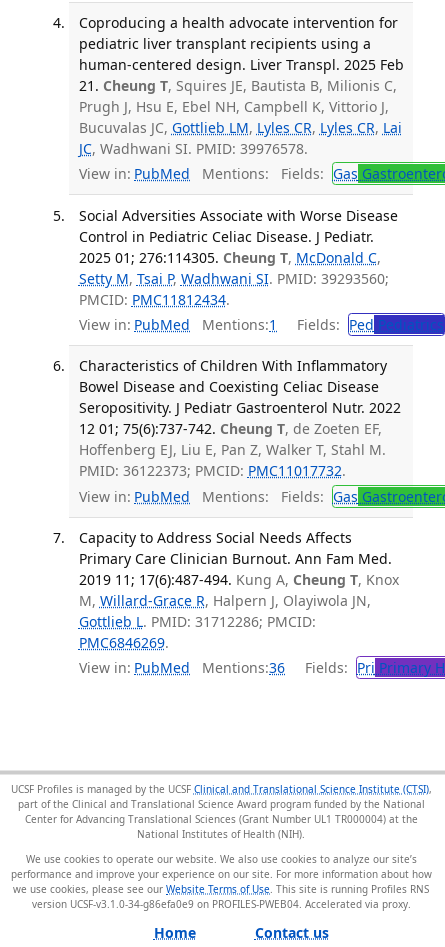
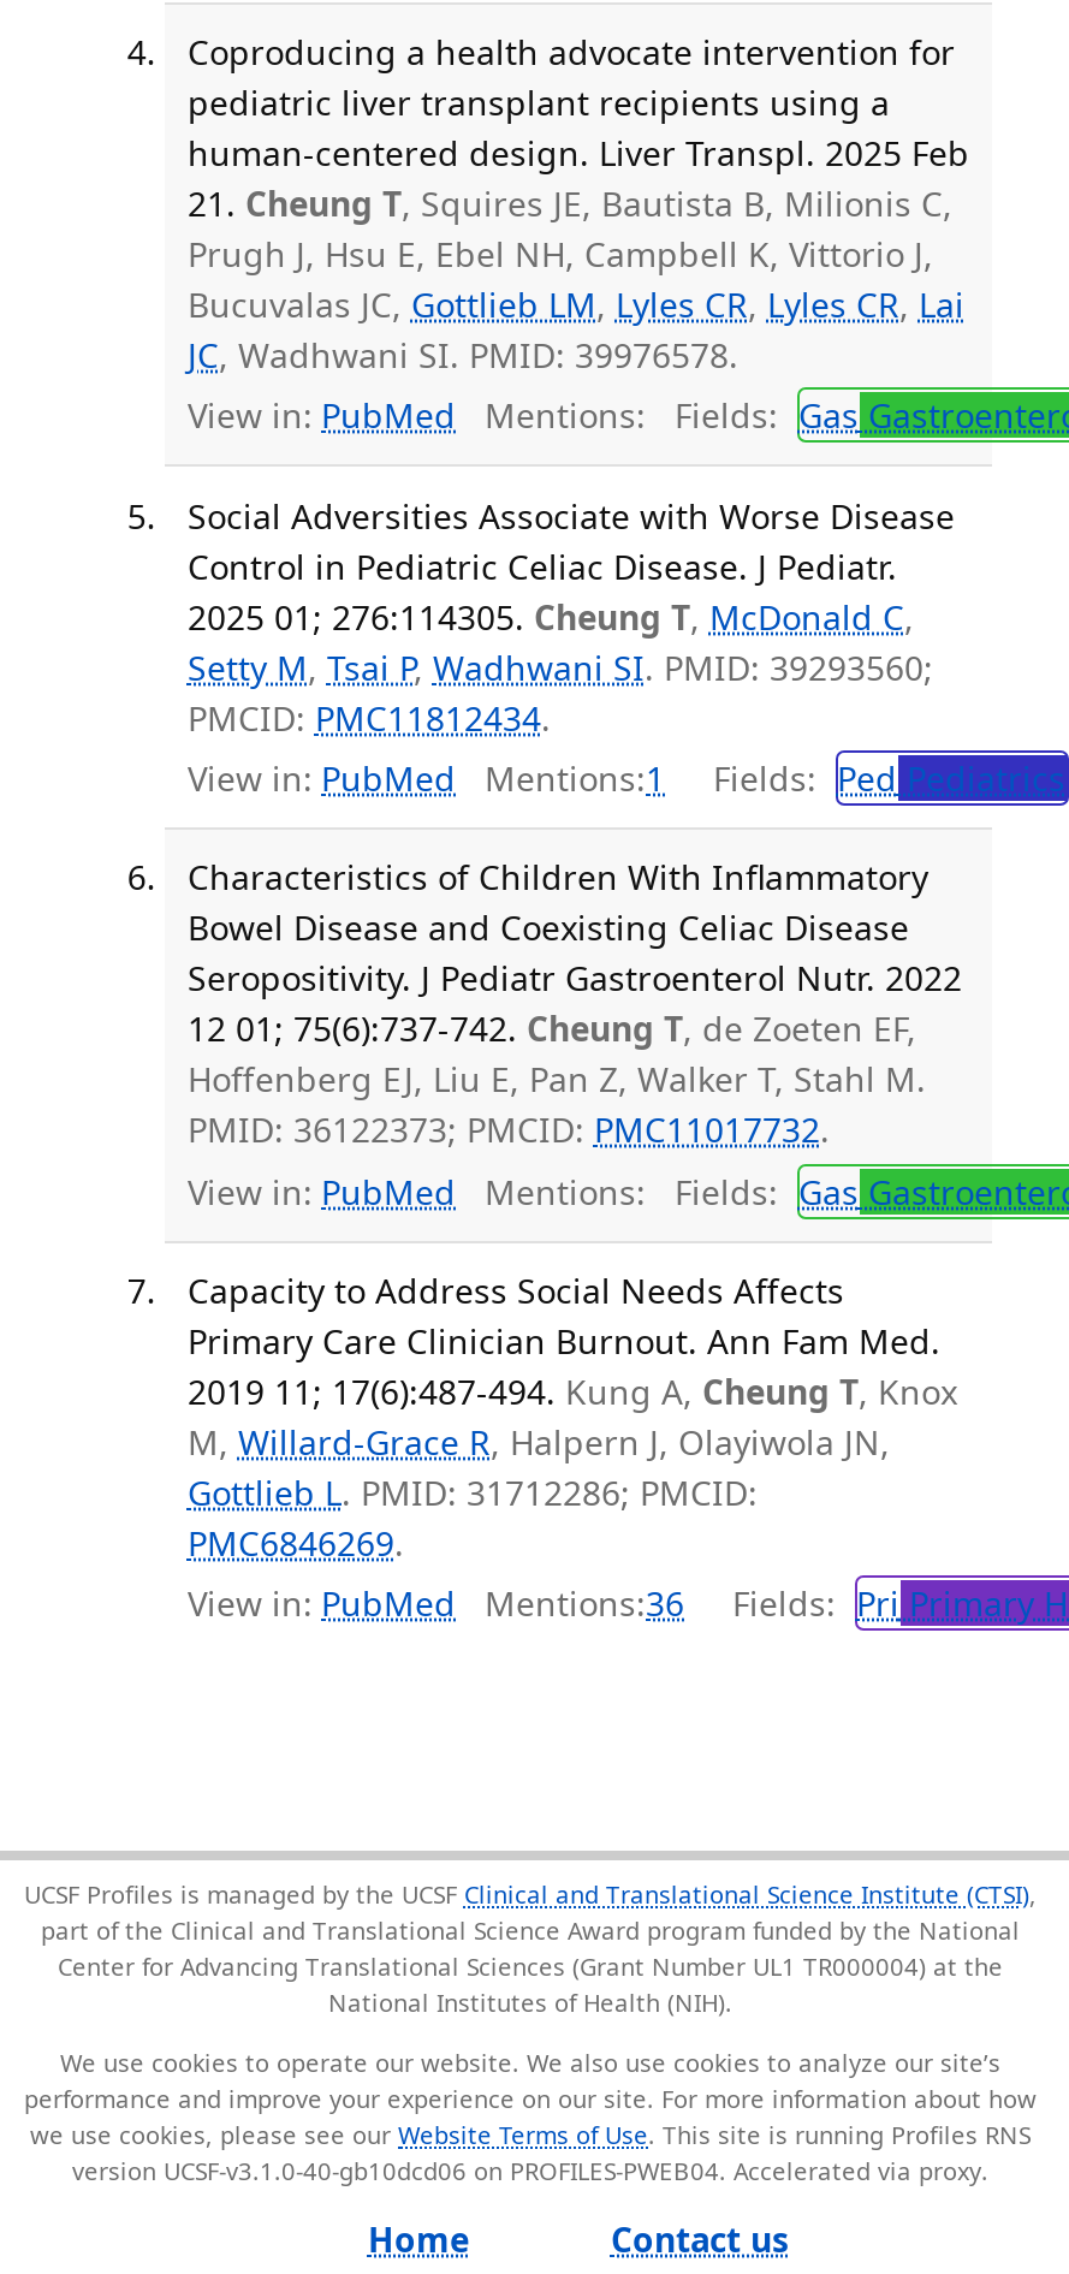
- version UCSF-v3.1.0-34-g86efa0e9 on PROFILES-PWEB04.
+ version UCSF-v3.1.0-40-gb10dcd06 on PROFILES-PWEB04.
